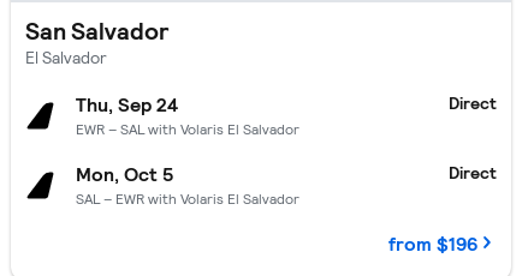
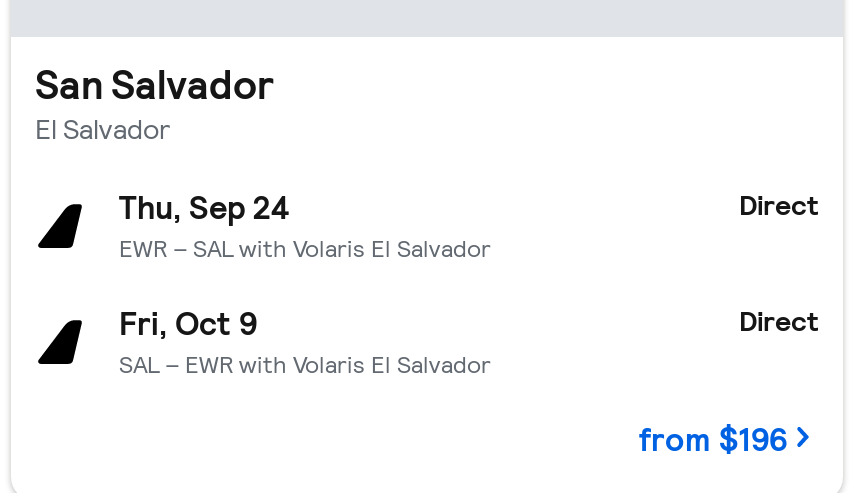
- Mon, Oct 5
+ Fri, Oct 9
